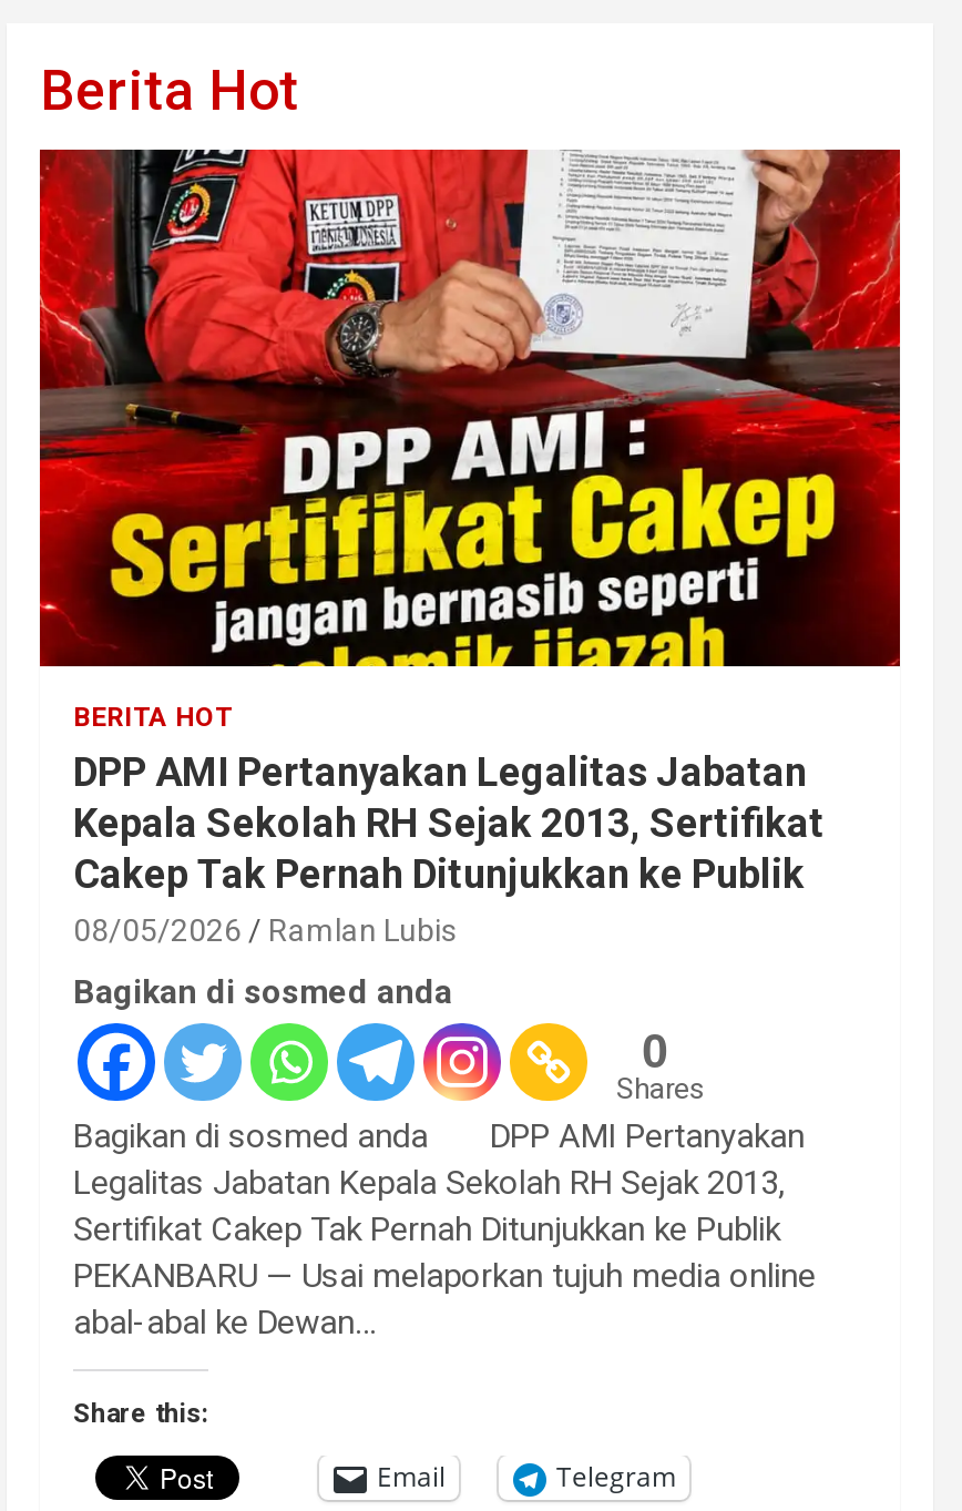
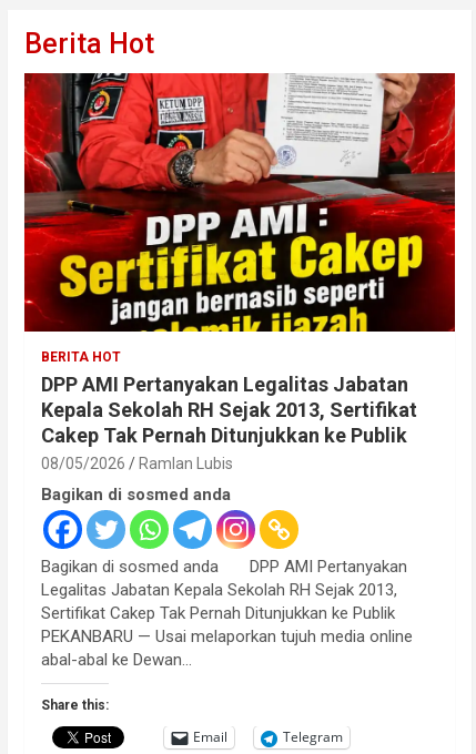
- 0
- Shares
